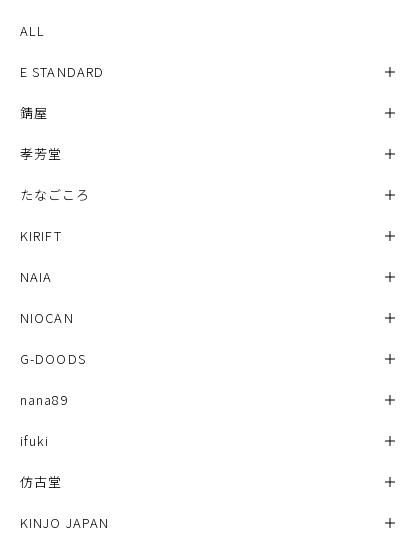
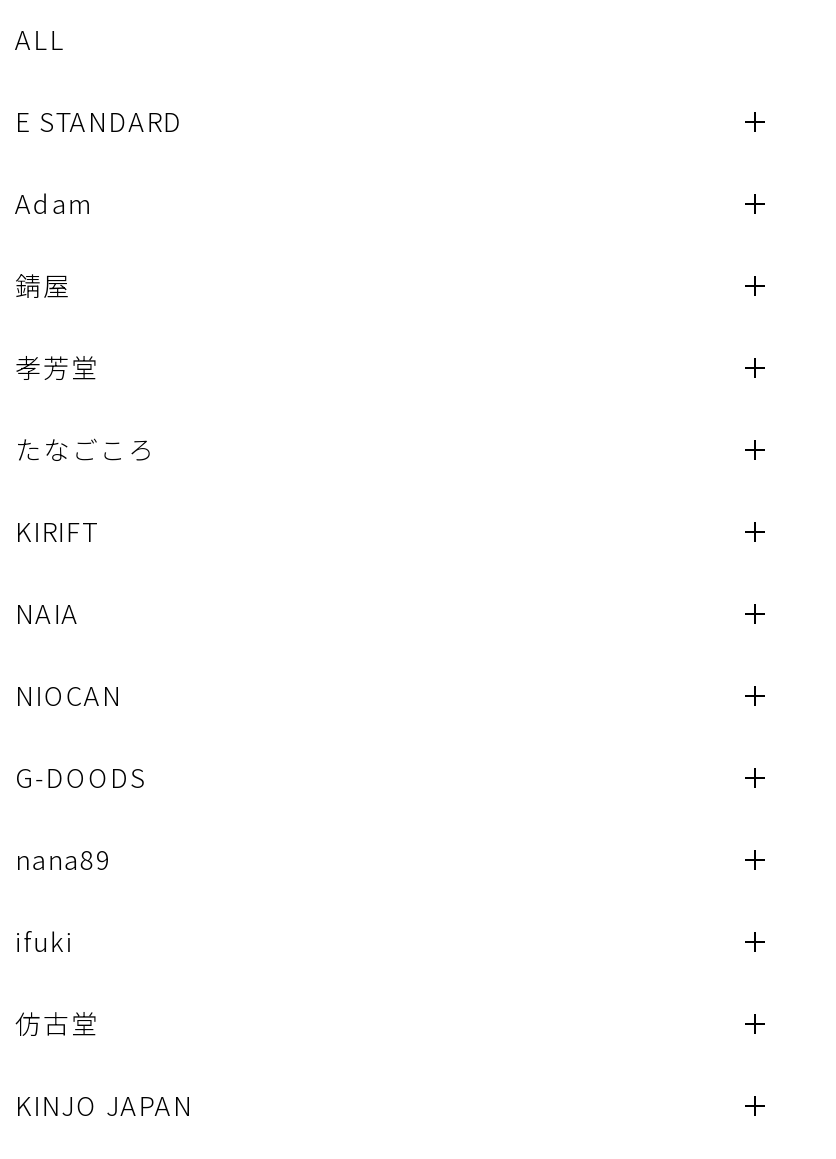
+ Adam
